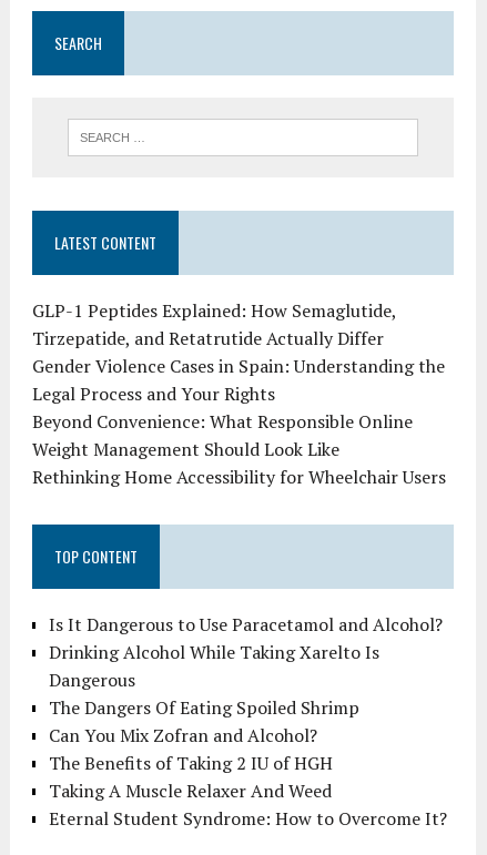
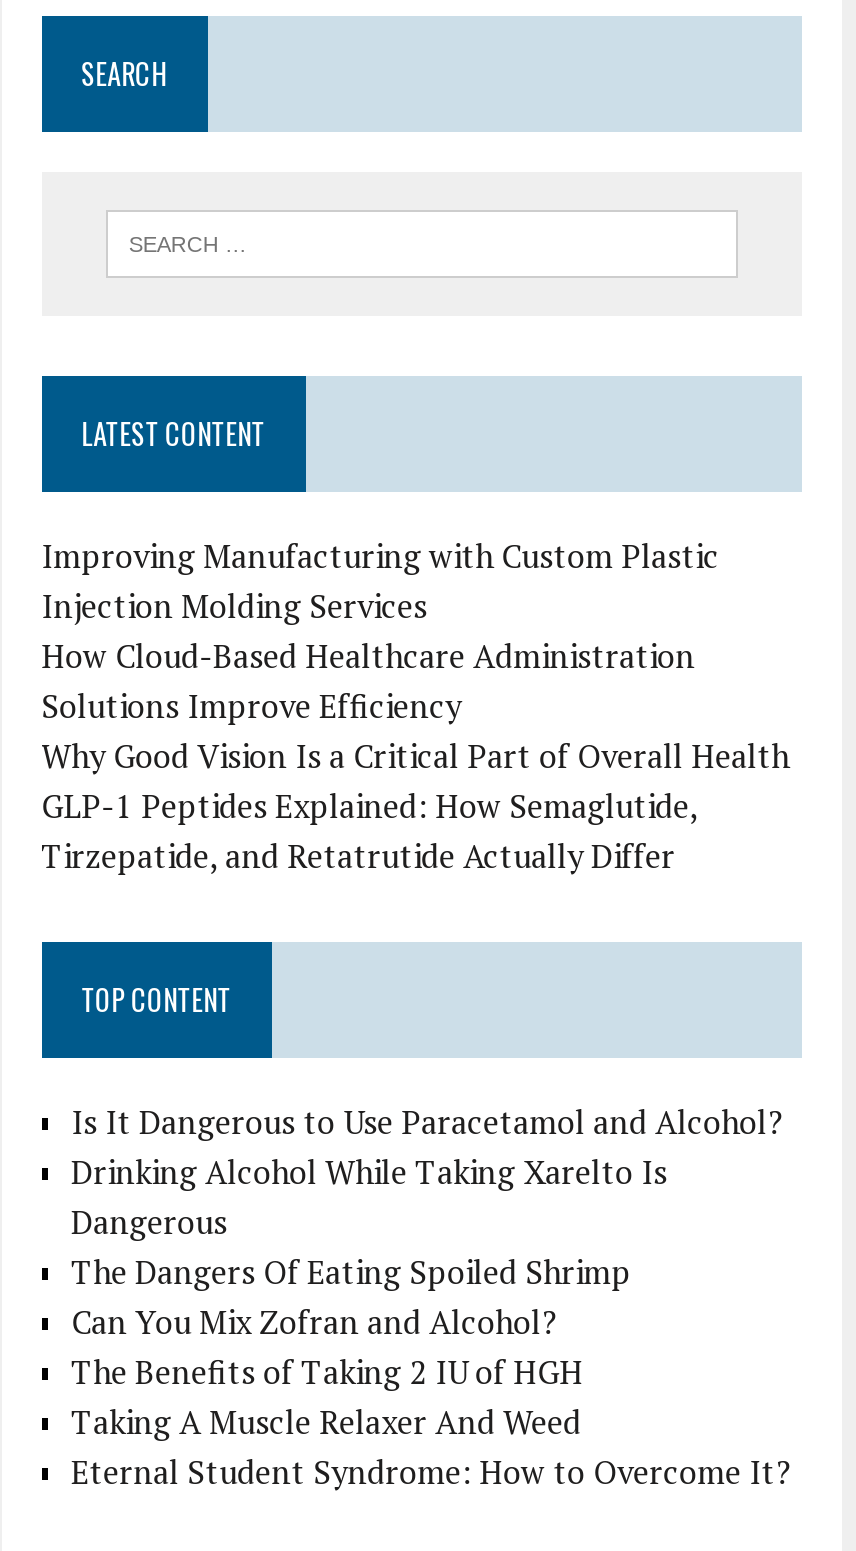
+ Improving Manufacturing with Custom Plastic
+ Injection Molding Services
+ How Cloud-Based Healthcare Administration
+ Solutions Improve Efficiency
+ Why Good Vision Is a Critical Part of Overall Health

moved down: GLP-1 Peptides Explained: How Semaglutide, | Tirzepatide, and Retatrutide Actually Differ

- Gender Violence Cases in Spain: Understanding the
- Legal Process and Your Rights
- Beyond Convenience: What Responsible Online
- Weight Management Should Look Like
- Rethinking Home Accessibility for Wheelchair Users
